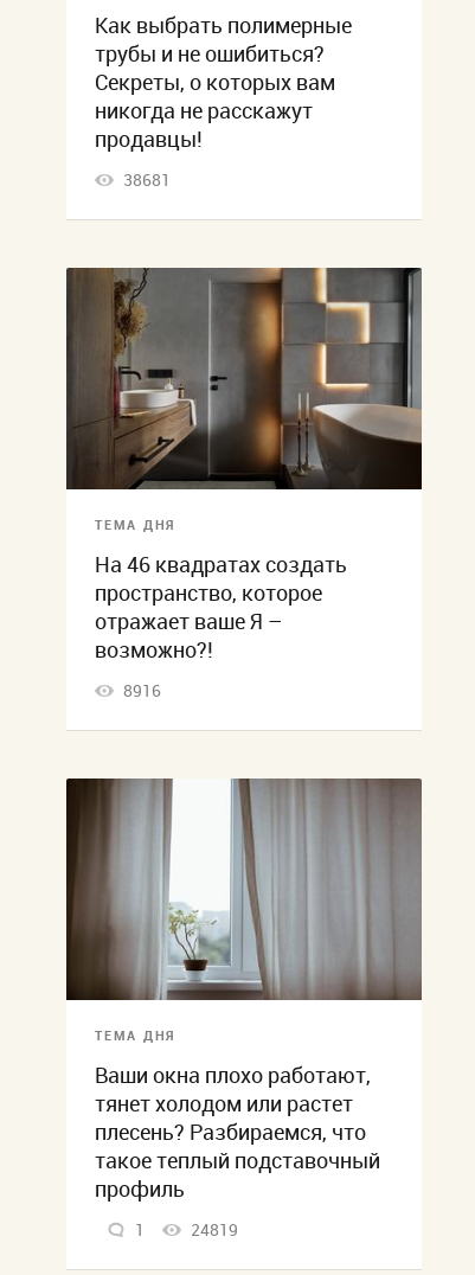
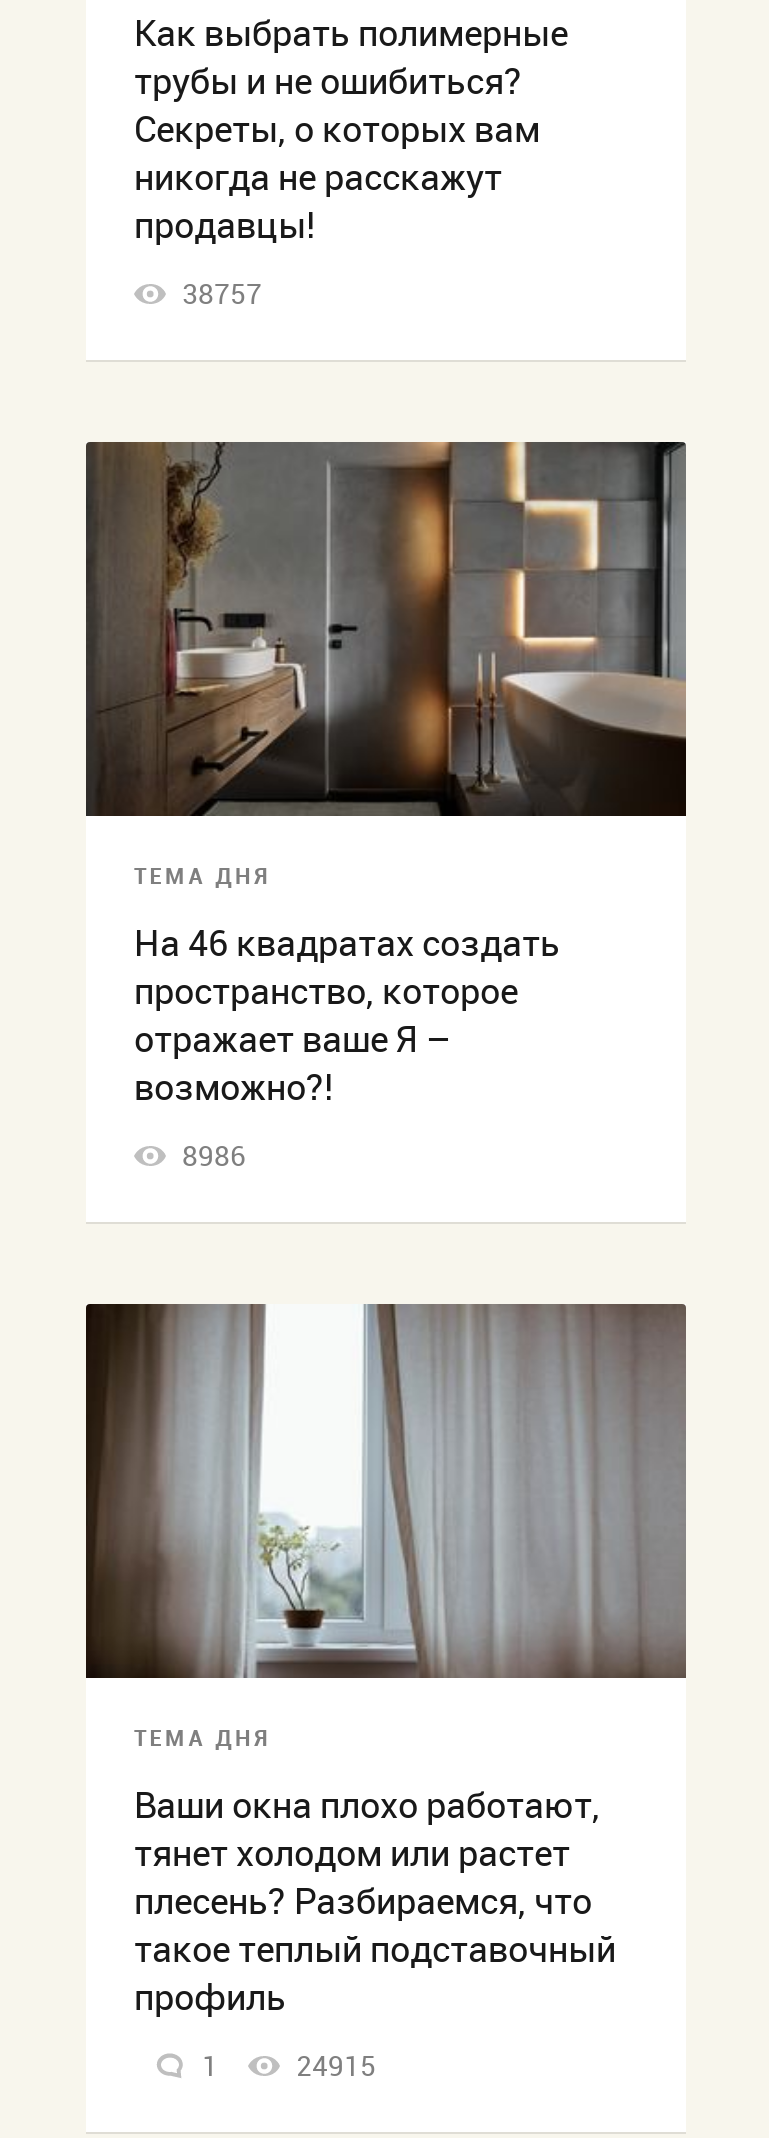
- 38681
+ 38757

- 8916
+ 8986

- 24819
+ 24915
